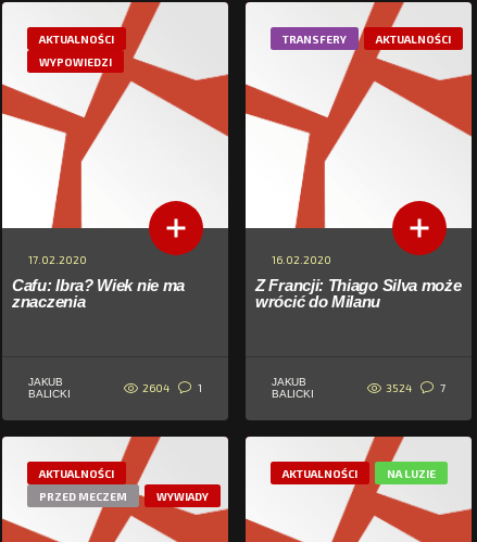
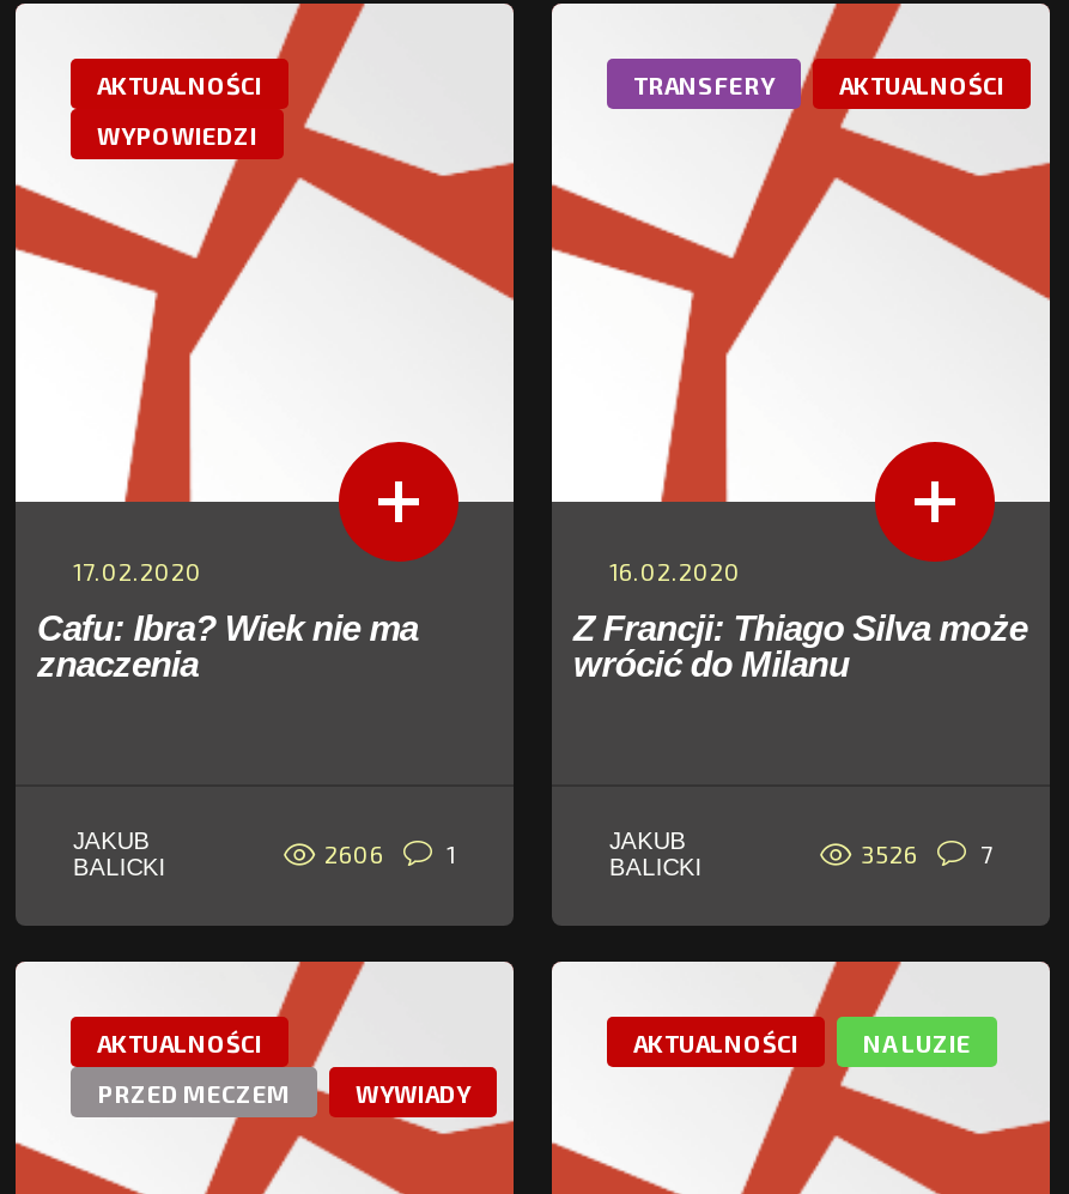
- 2604 1
+ 2606 1

- 3524 7
+ 3526 7
